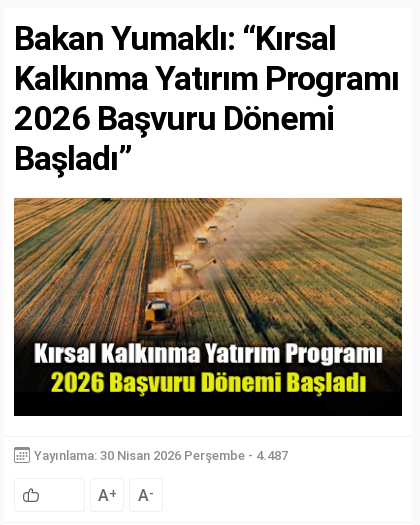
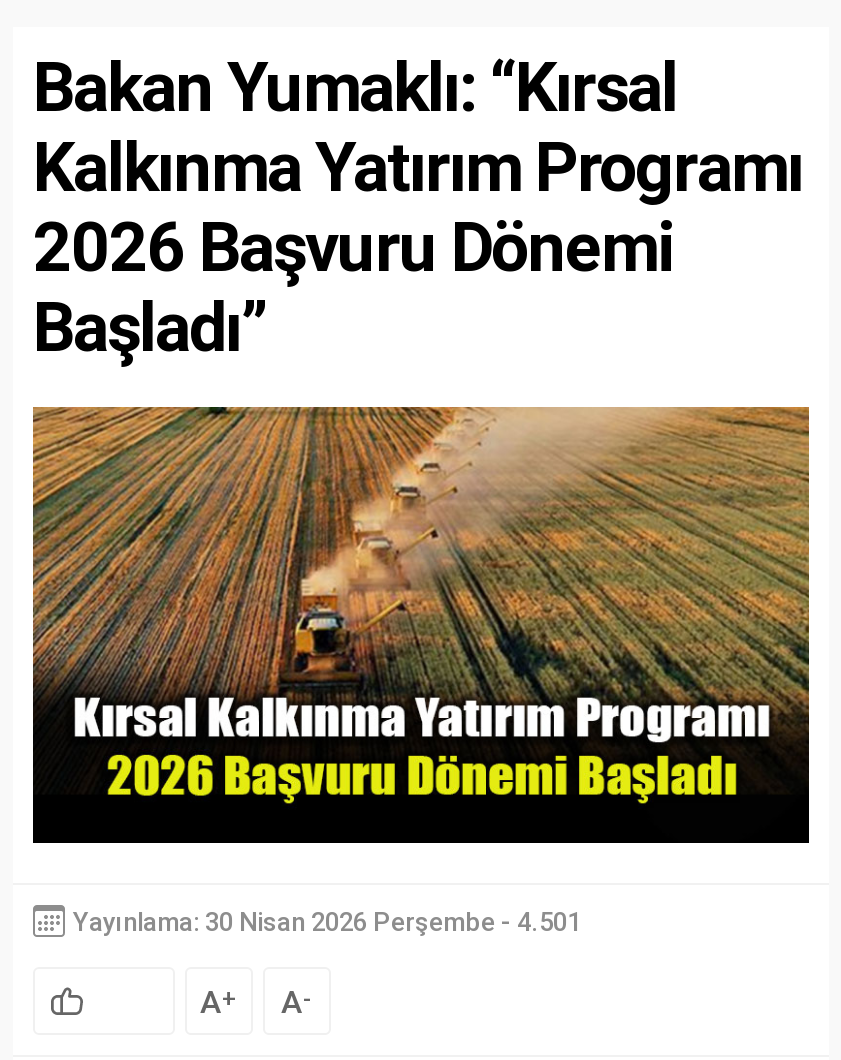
- Yayınlama: 30 Nisan 2026 Perşembe - 4.487
+ Yayınlama: 30 Nisan 2026 Perşembe - 4.501
